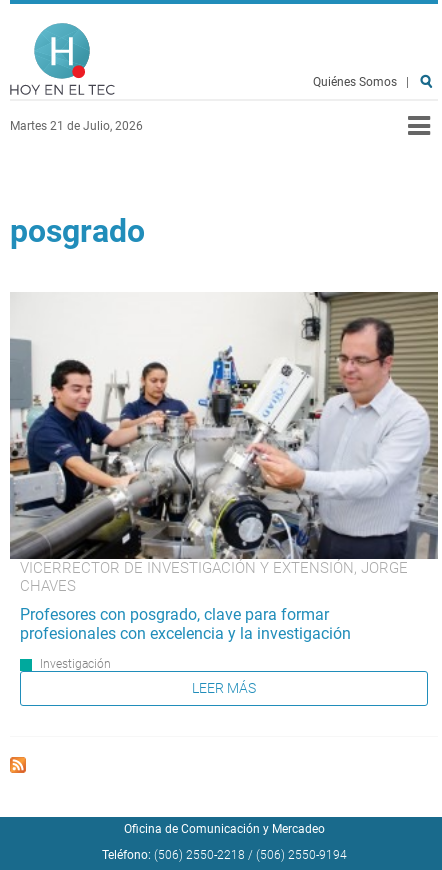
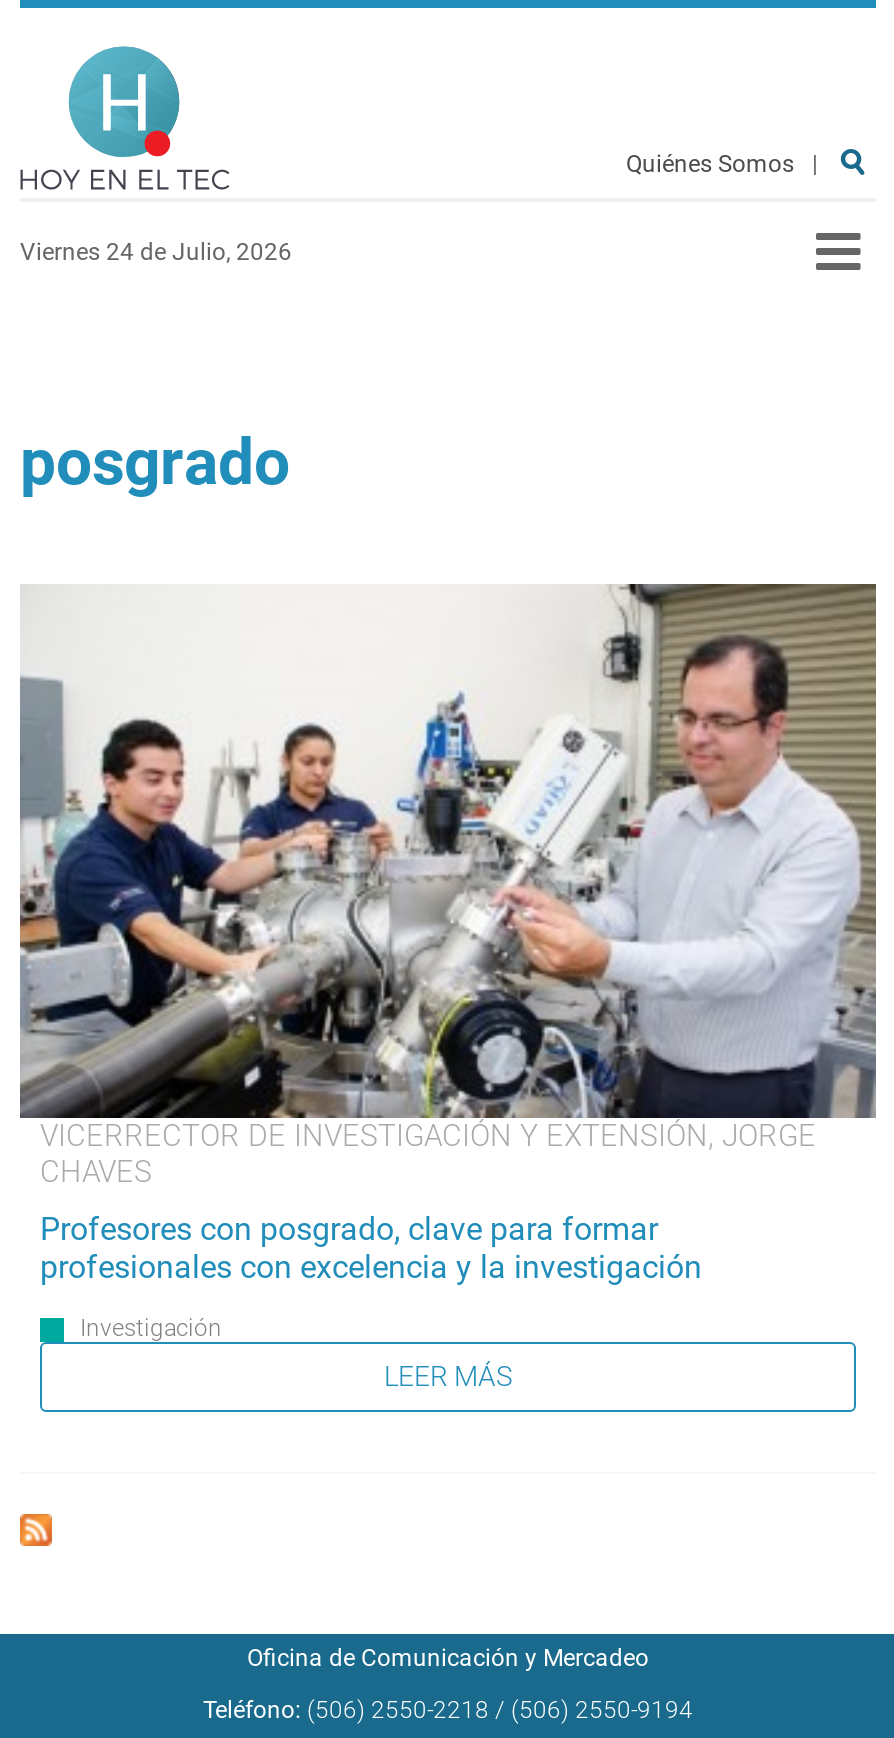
- Martes 21 de Julio, 2026
+ Viernes 24 de Julio, 2026
